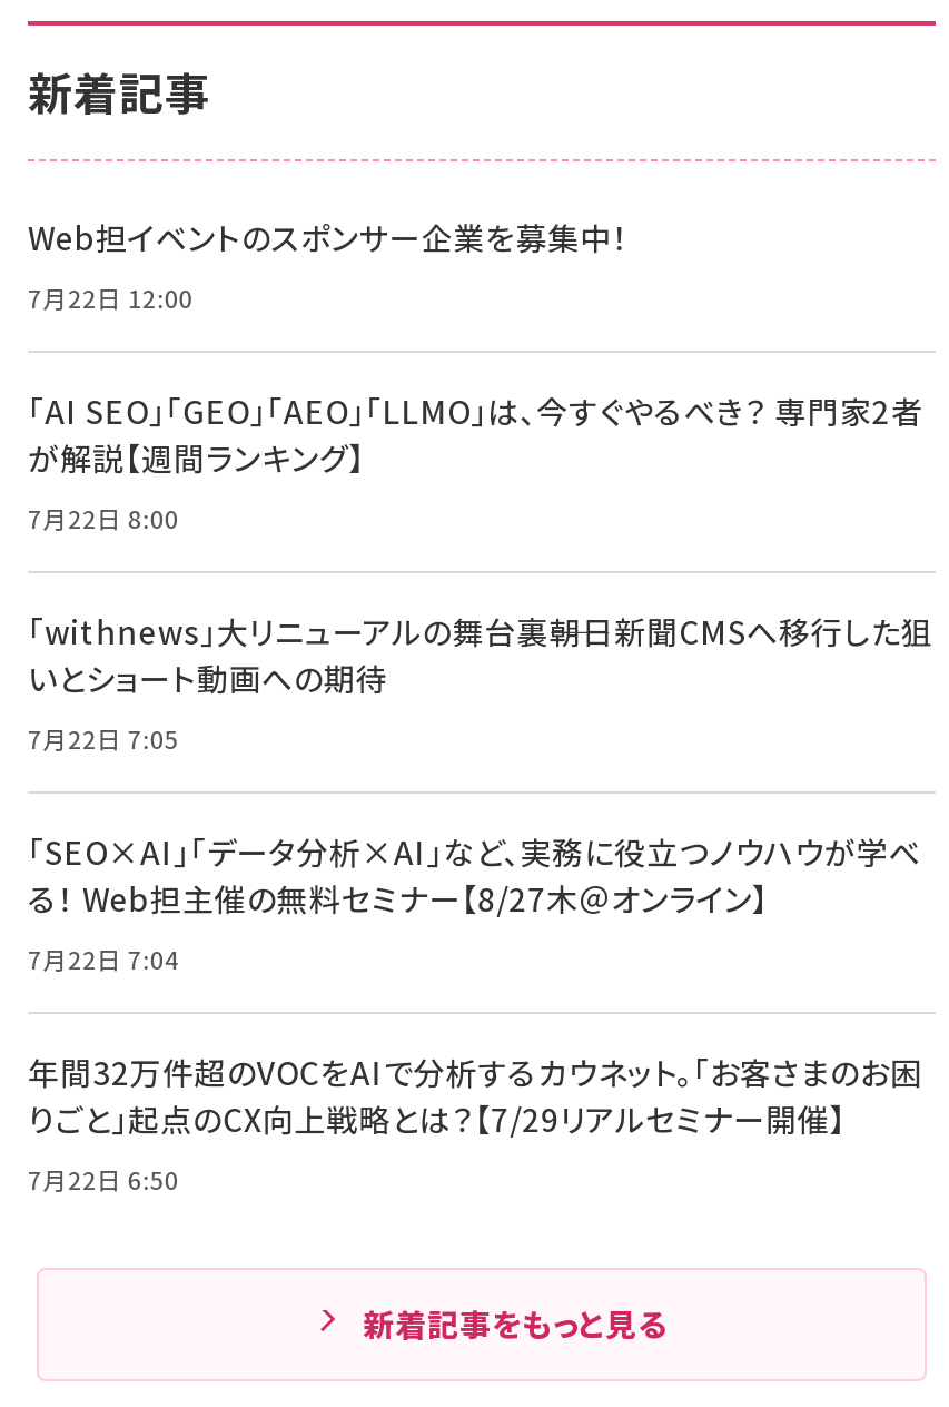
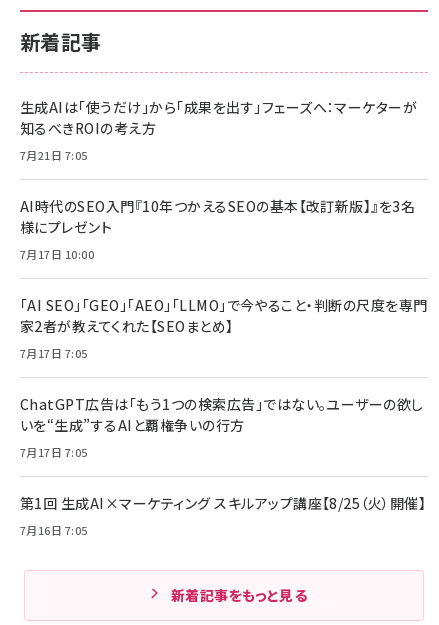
- Web担イベントのスポンサー企業を募集中！
- 7月22日 12:00
+ 生成AIは「使うだけ」から「成果を出す」フェーズへ：マーケターが
+ 知るべきROIの考え方
+ 7月21日 7:05

- 「AI SEO」「GEO」「AEO」「LLMO」は、今すぐやるべき？ 専門家2者
- が解説【週間ランキング】
- 7月22日 8:00
+ AI時代のSEO入門『10年つかえるSEOの基本【改訂新版】』を3名
+ 様にプレゼント
+ 7月17日 10:00

- 「withnews」大リニューアルの舞台裏――朝日新聞CMSへ移行した狙
- いとショート動画への期待
- 7月22日 7:05
+ 「AI SEO」「GEO」「AEO」「LLMO」で今やること・判断の尺度を専門
+ 家2者が教えてくれた【SEOまとめ】
+ 7月17日 7:05

- 「SEO×AI」「データ分析×AI」など、実務に役立つノウハウが学べ
- る！ Web担主催の無料セミナー【8/27木＠オンライン】
- 7月22日 7:04
+ ChatGPT広告は「もう1つの検索広告」ではない。ユーザーの欲し
+ いを“生成”するAIと覇権争いの行方
+ 7月17日 7:05

- 年間32万件超のVOCをAIで分析するカウネット。「お客さまのお困
- りごと」起点のCX向上戦略とは？【7/29リアルセミナー開催】
- 7月22日 6:50
+ 第1回 生成AI×マーケティング スキルアップ講座【8/25（火）開催】
+ 7月16日 7:05
